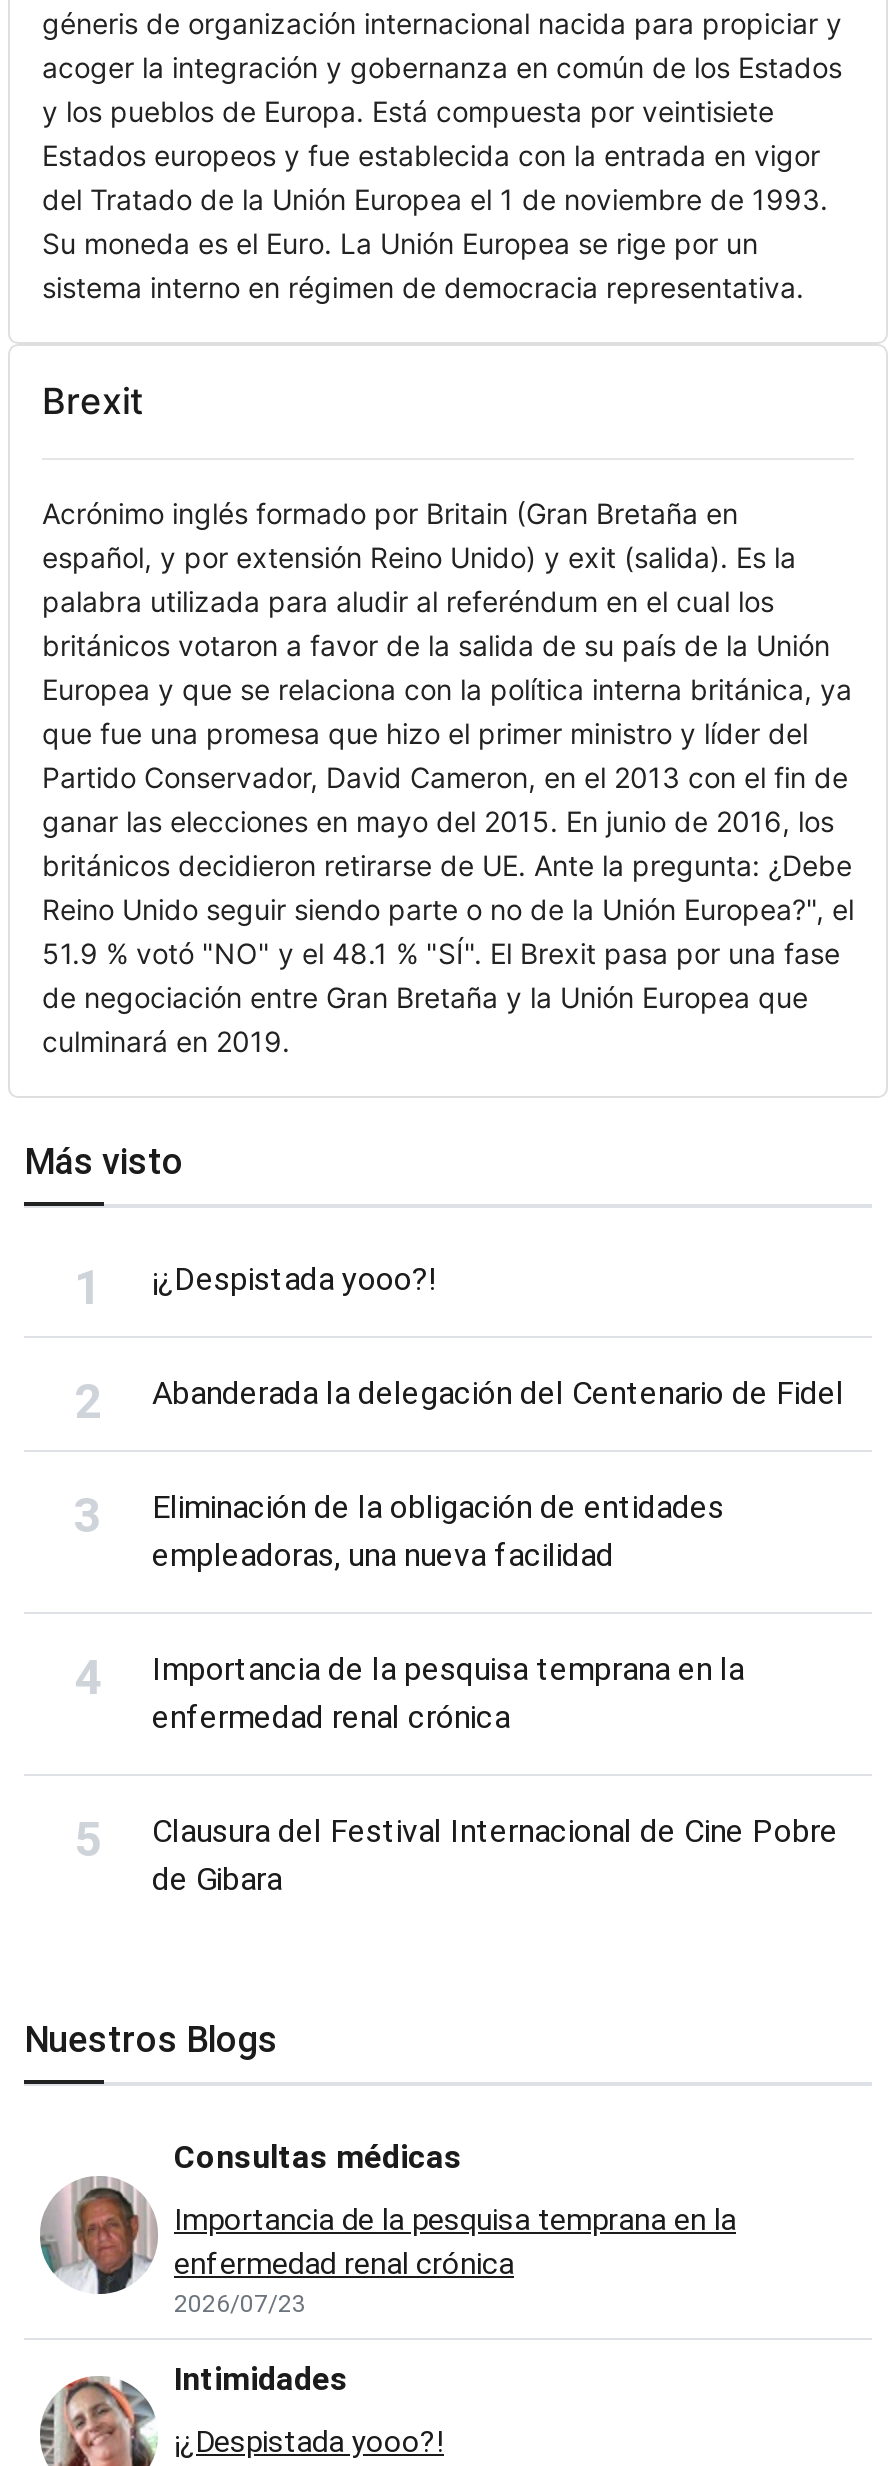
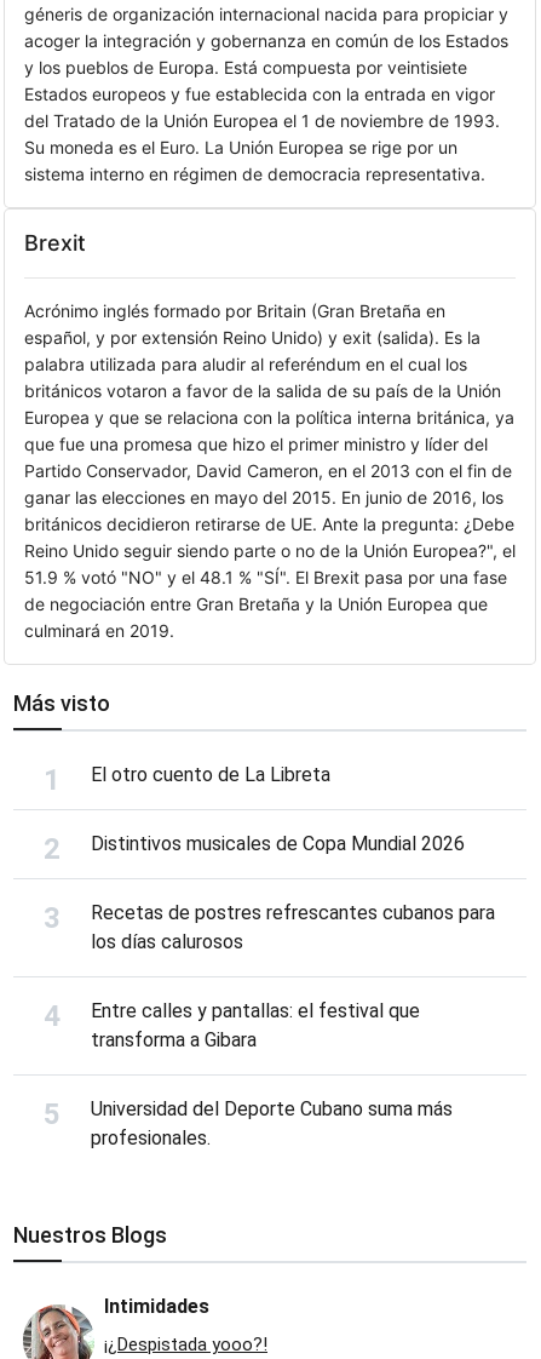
- ¡¿Despistada yooo?!
+ El otro cuento de La Libreta

- Abanderada la delegación del Centenario de Fidel
+ Distintivos musicales de Copa Mundial 2026

- Eliminación de la obligación de entidades
- empleadoras, una nueva facilidad
+ Recetas de postres refrescantes cubanos para
+ los días calurosos

- Importancia de la pesquisa temprana en la
- enfermedad renal crónica
+ Entre calles y pantallas: el festival que
+ transforma a Gibara

- Clausura del Festival Internacional de Cine Pobre
- de Gibara
+ Universidad del Deporte Cubano suma más
+ profesionales.

- [image]
- Consultas médicas
- Importancia de la pesquisa temprana en la
- enfermedad renal crónica
- 2026/07/23
